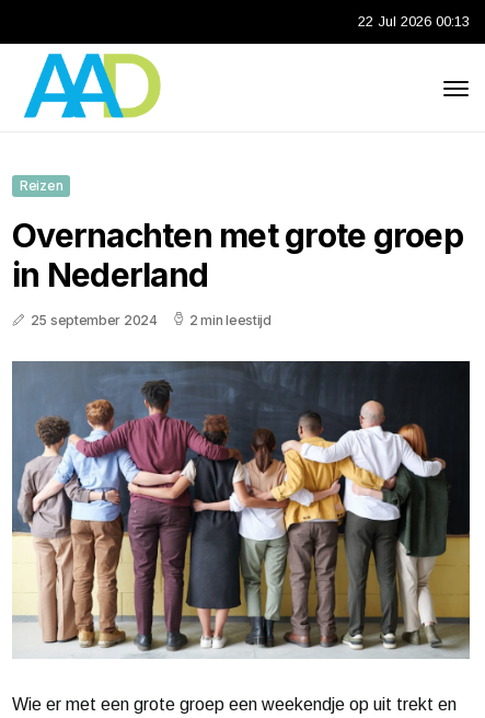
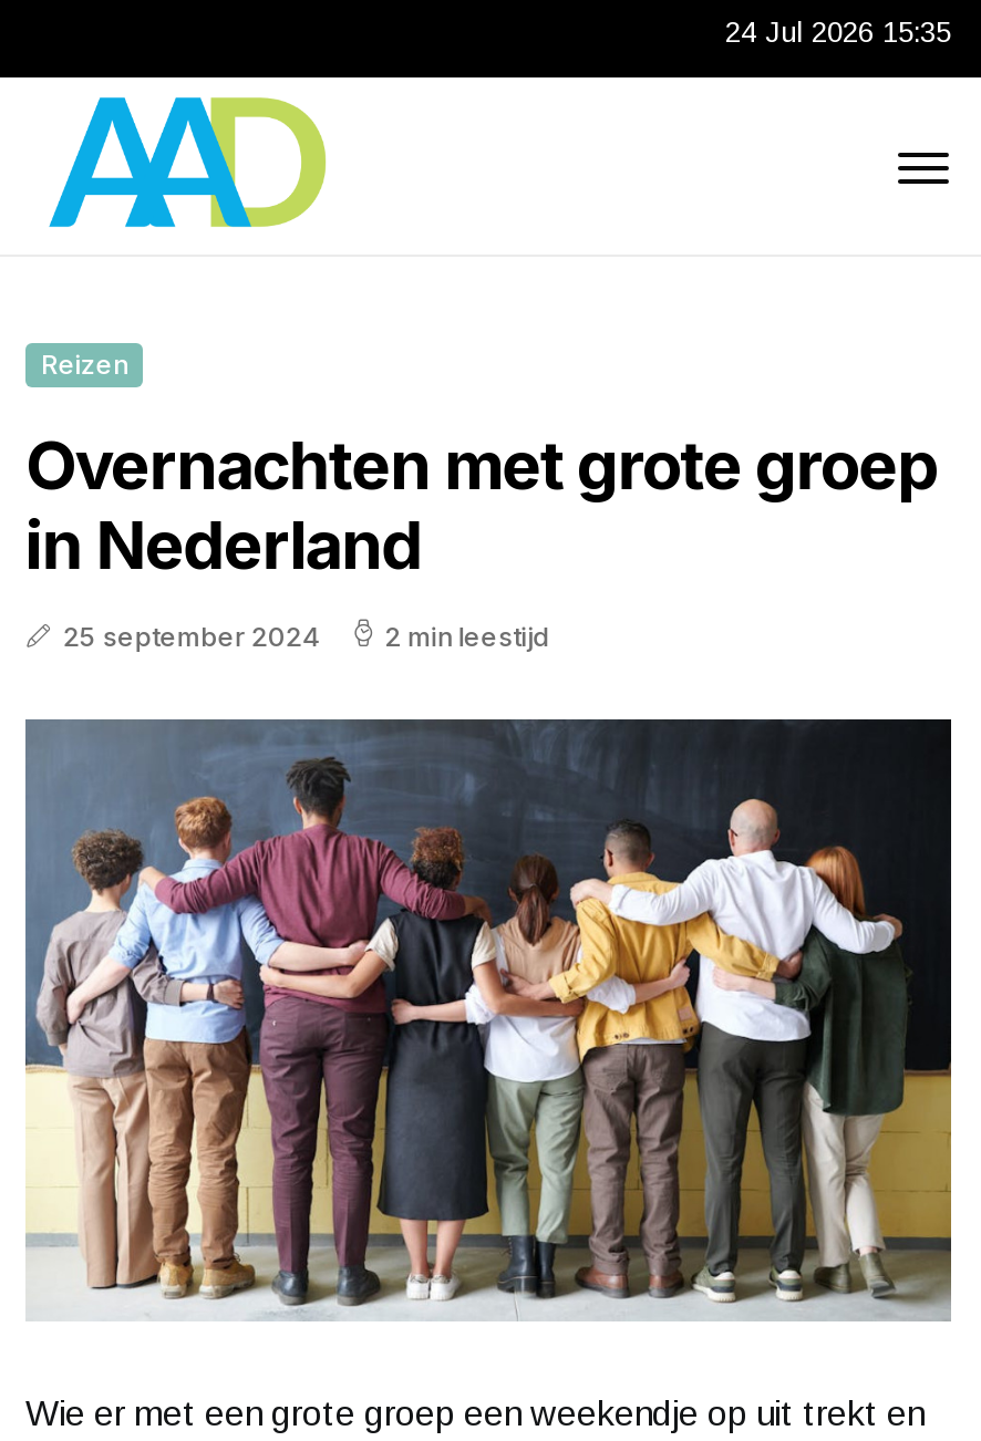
- 22 Jul 2026 00:13
+ 24 Jul 2026 15:35
